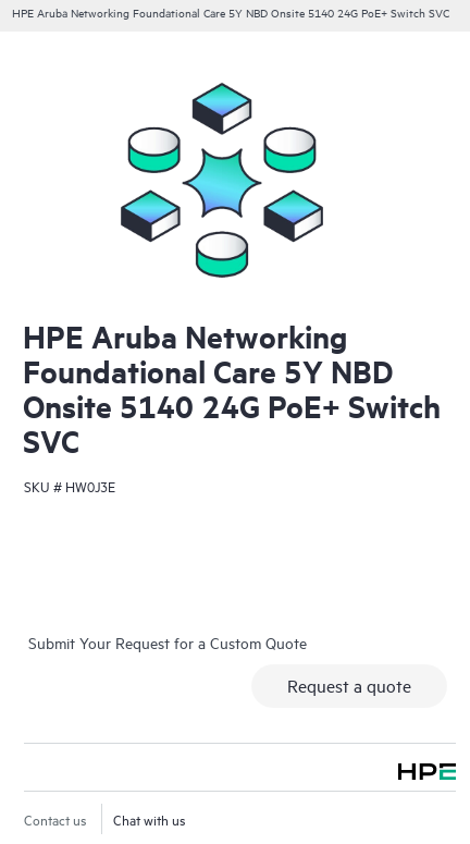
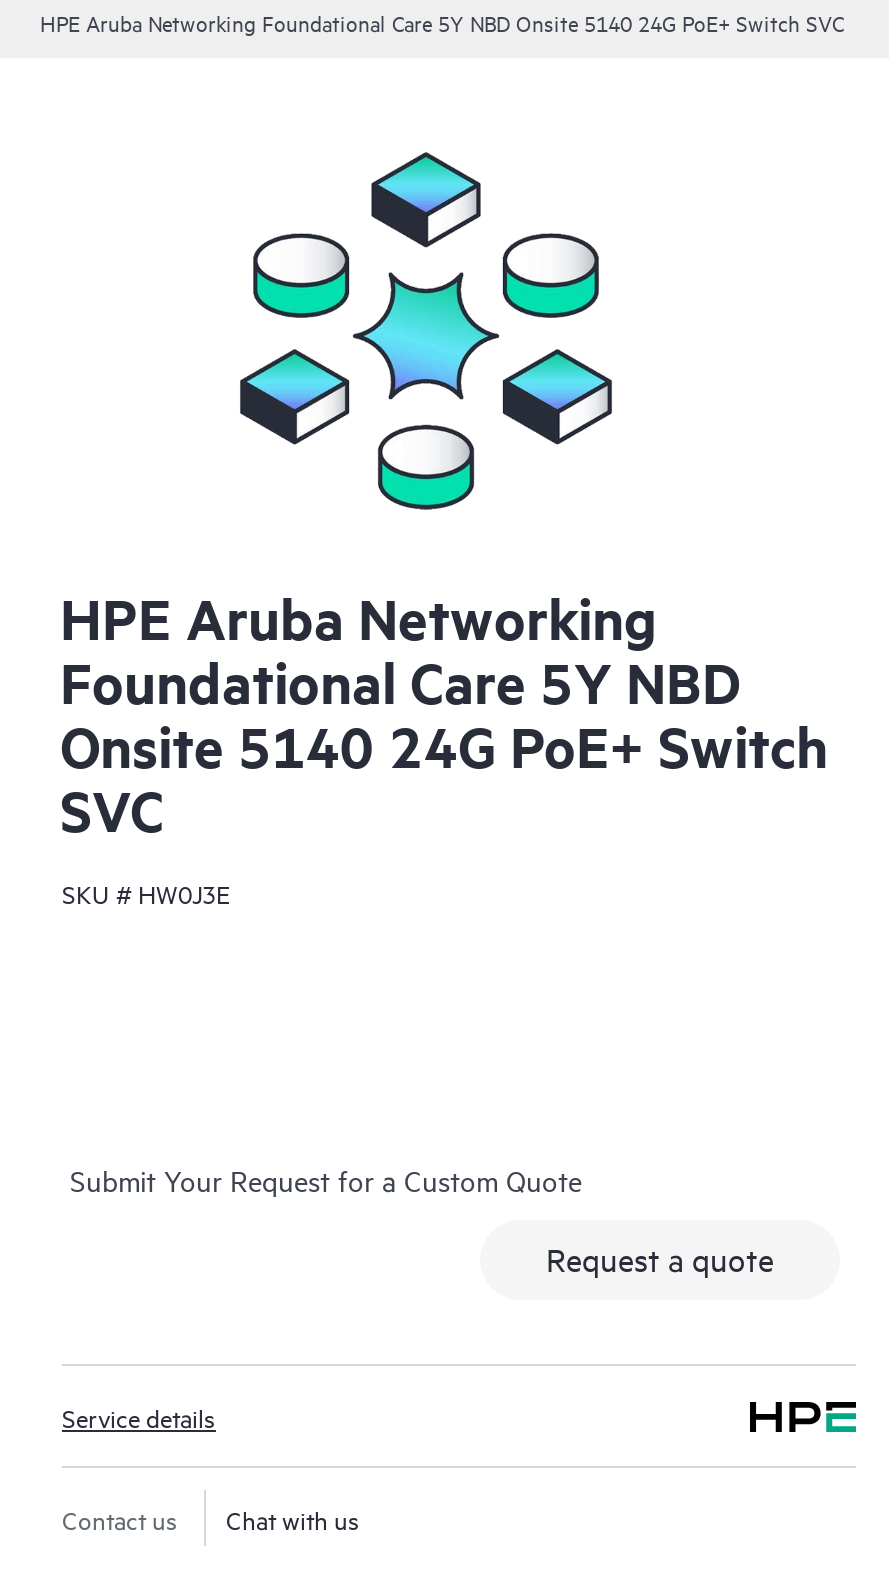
+ Service details
